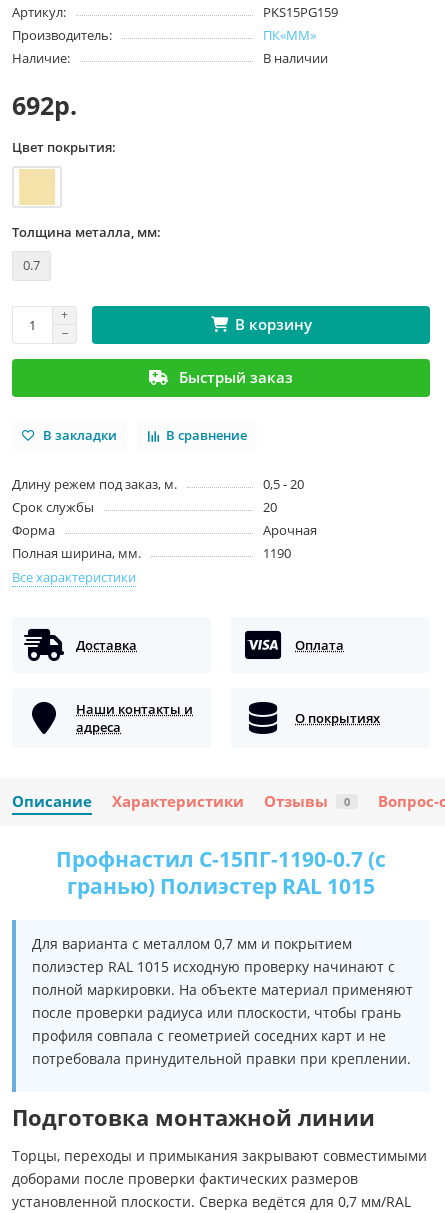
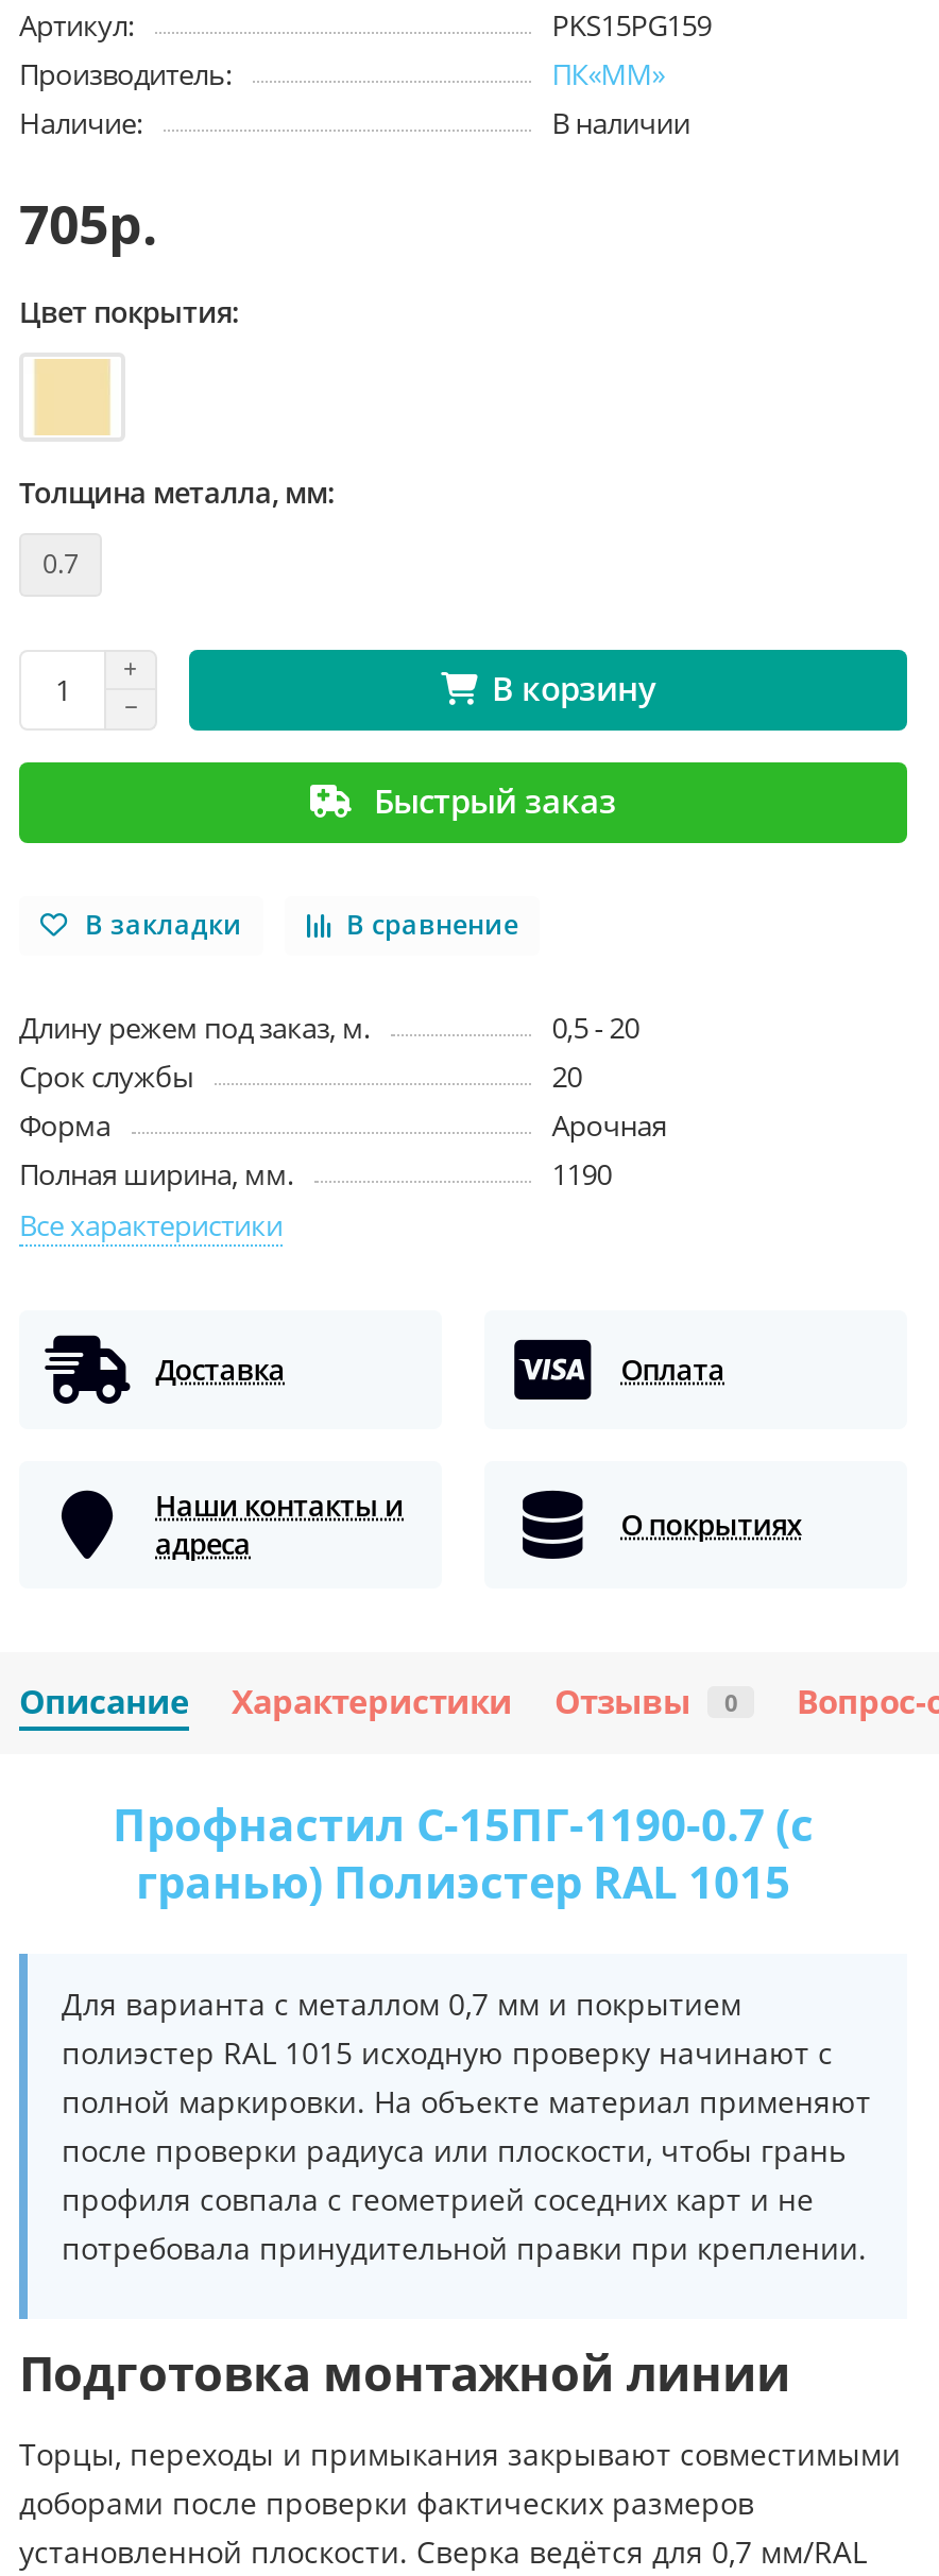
- 692р.
+ 705р.
